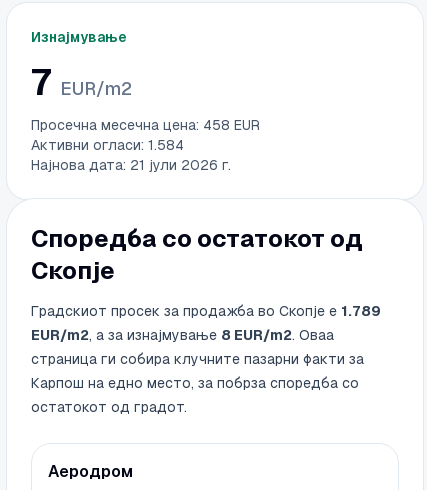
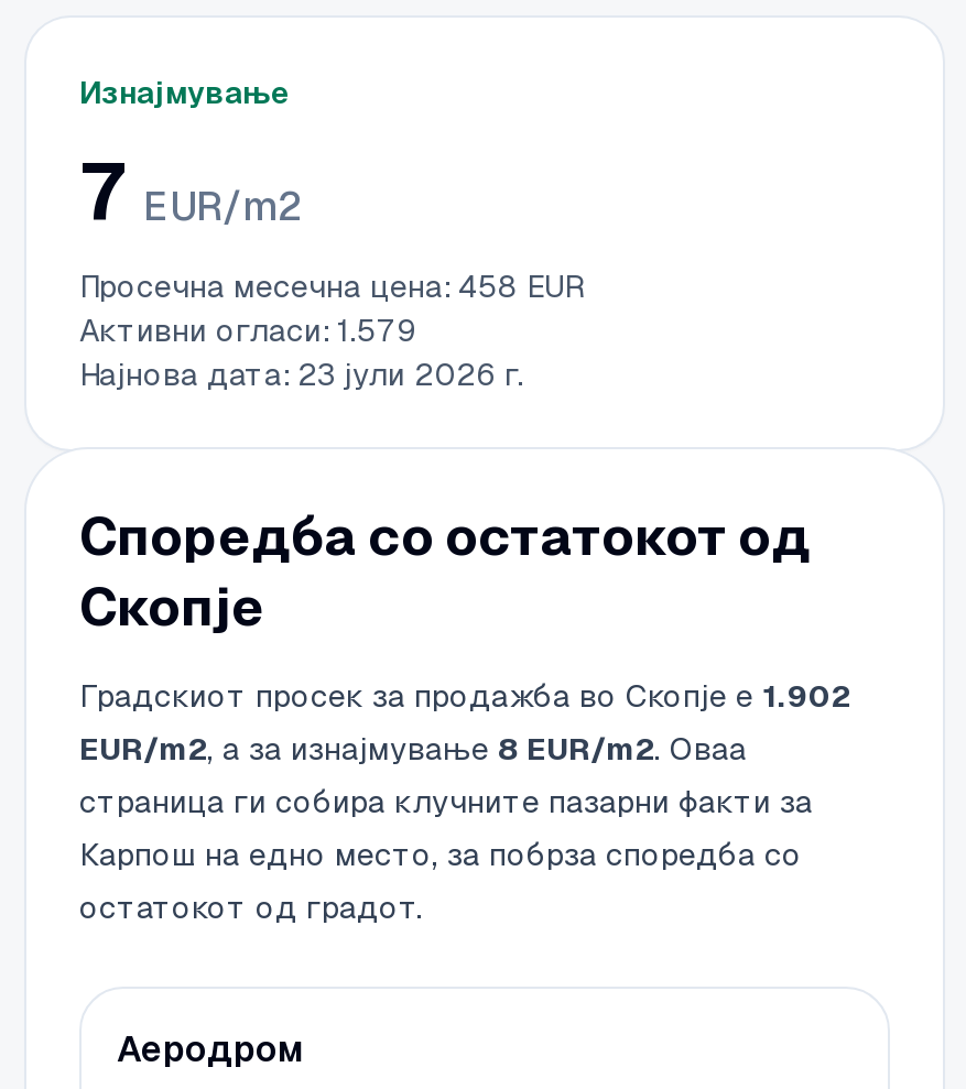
- Активни огласи: 1.584
+ Активни огласи: 1.579

- Најнова дата: 21 јули 2026 г.
+ Најнова дата: 23 јули 2026 г.

- Градскиот просек за продажба во Скопје е 1.789
+ Градскиот просек за продажба во Скопје е 1.902
